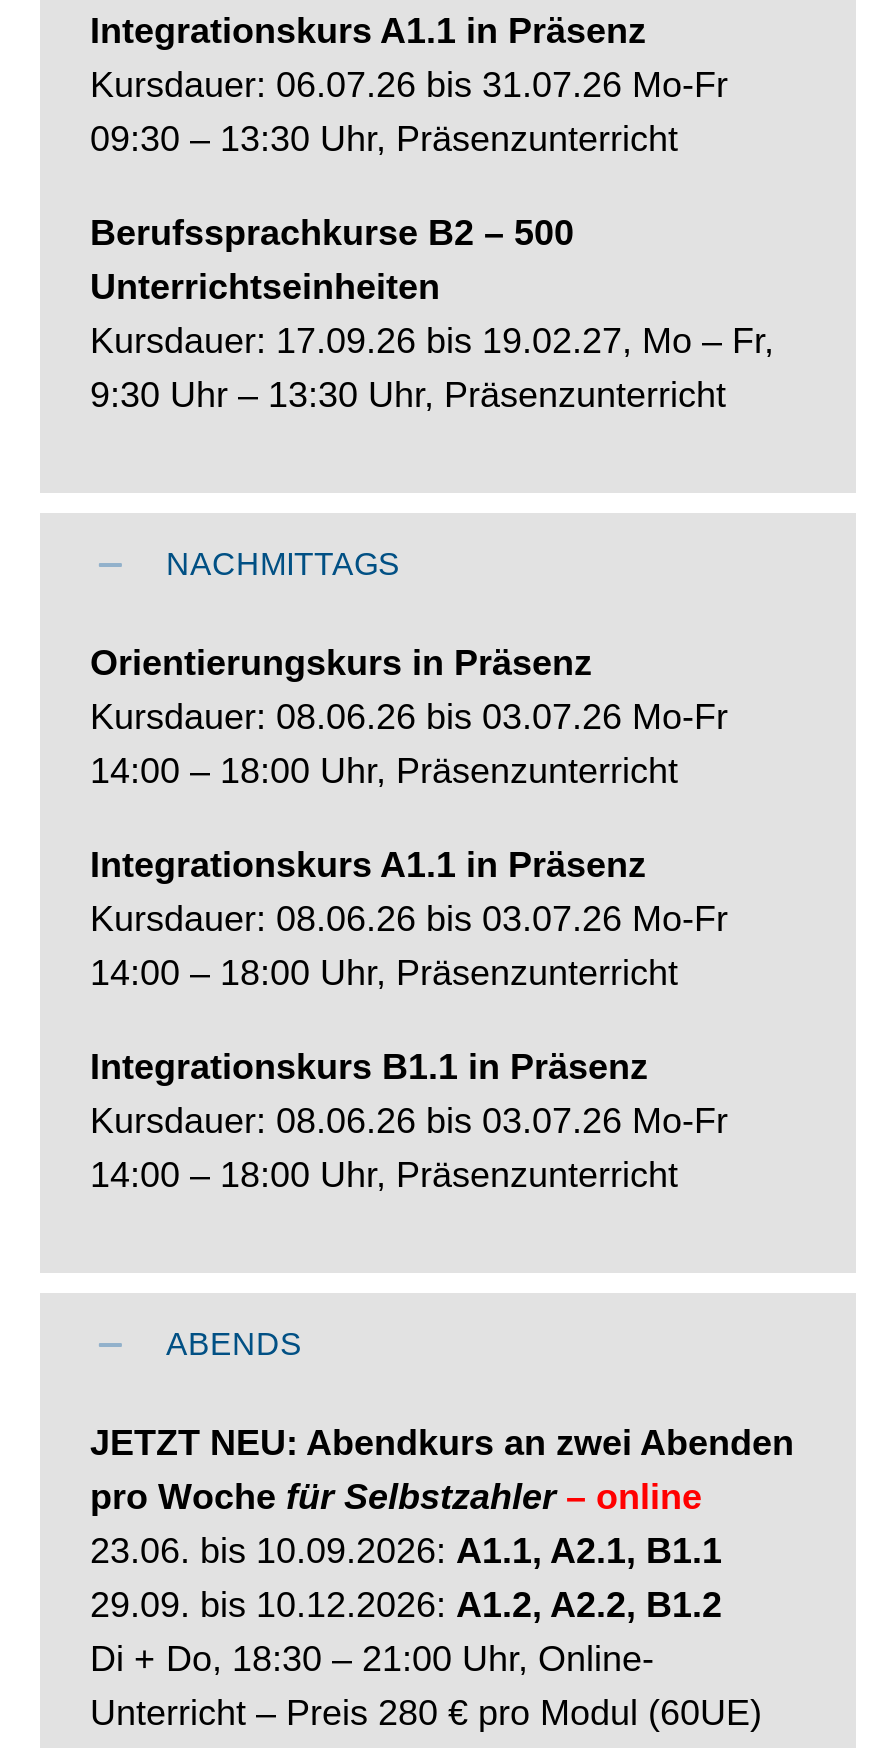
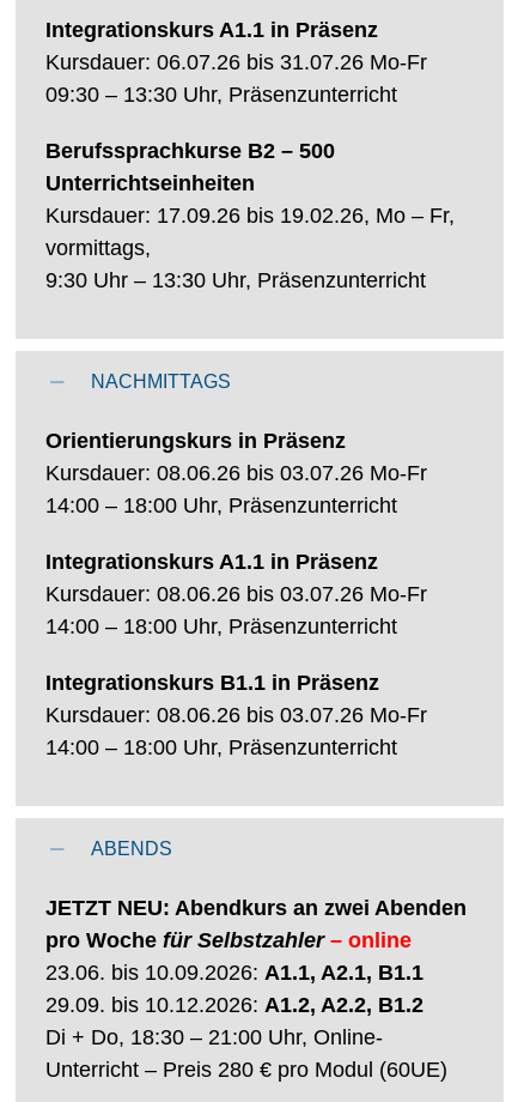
- Kursdauer: 17.09.26 bis 19.02.27, Mo – Fr,
+ Kursdauer: 17.09.26 bis 19.02.26, Mo – Fr,
+ vormittags,
